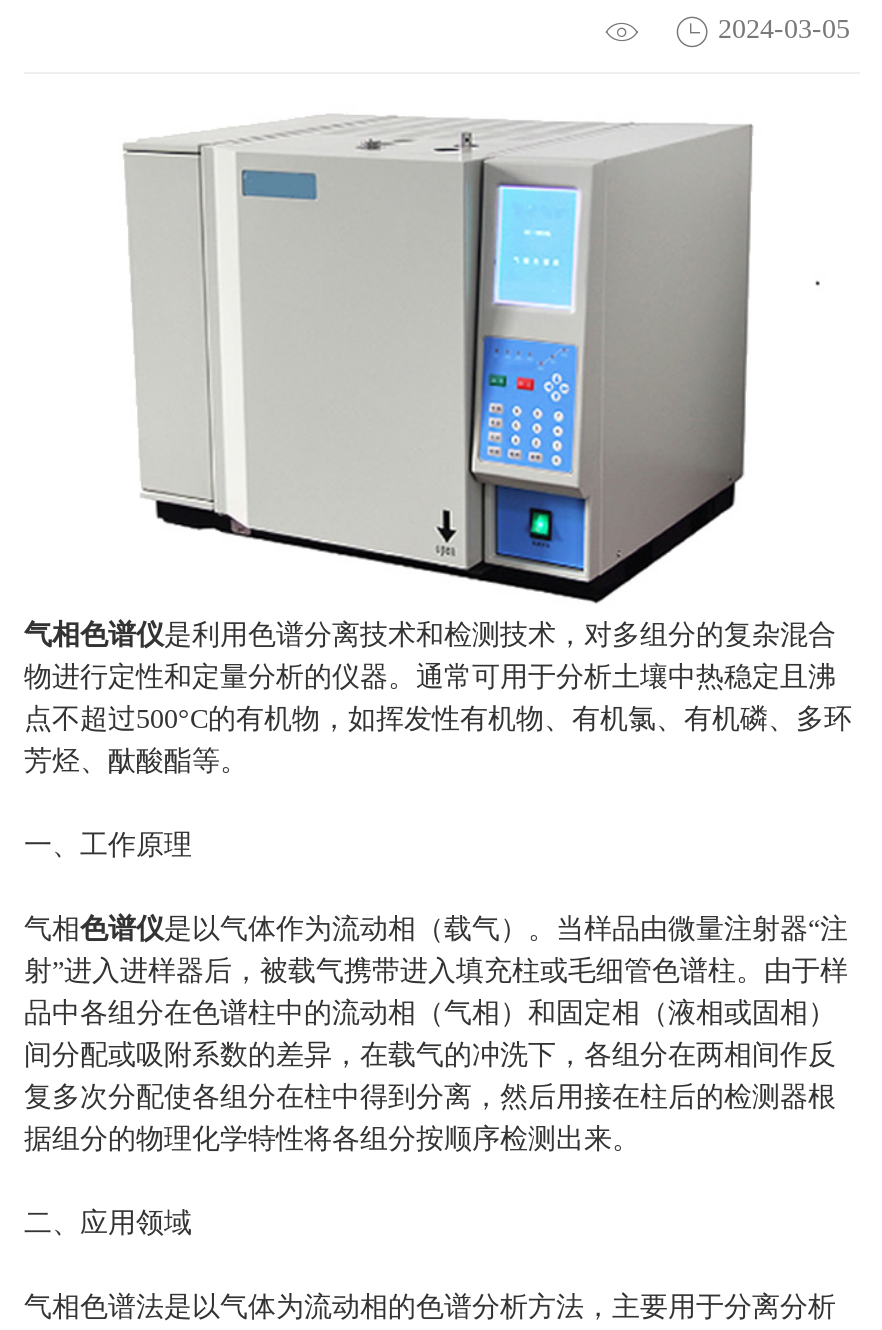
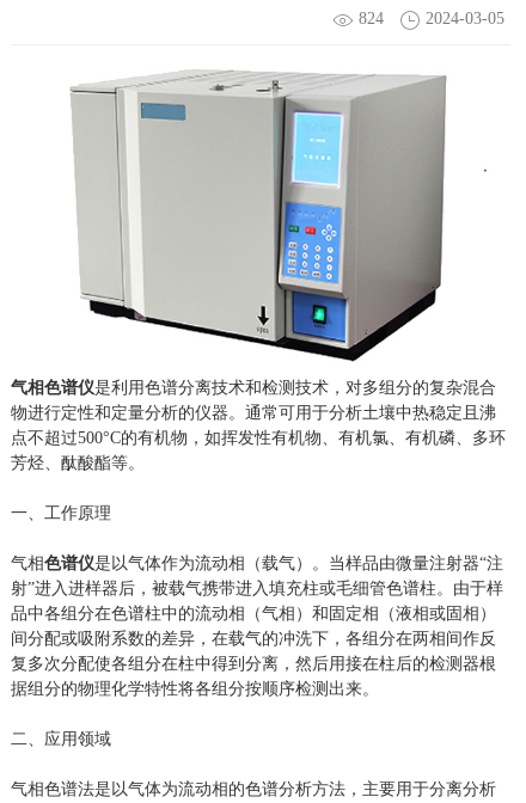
+ 824
